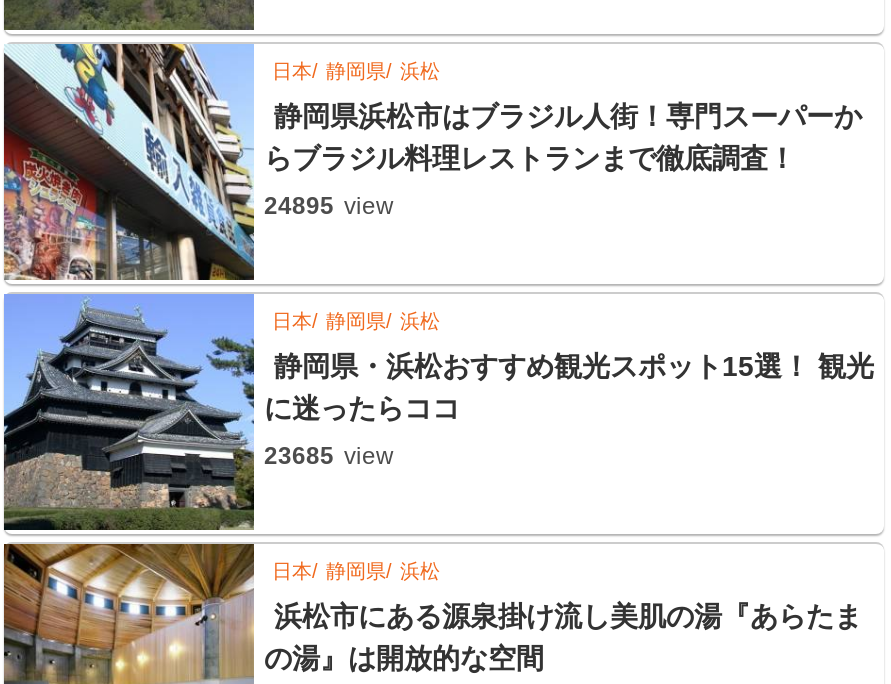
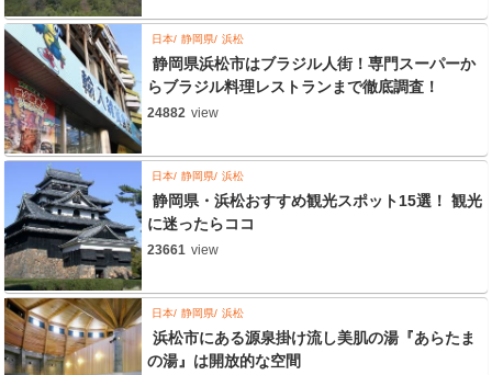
- 24895 view
+ 24882 view

- 23685 view
+ 23661 view
